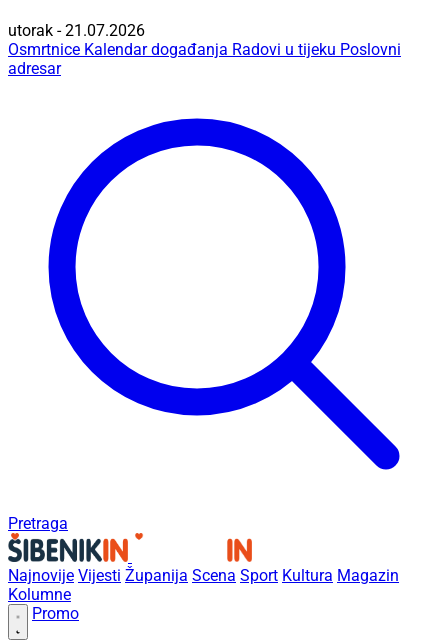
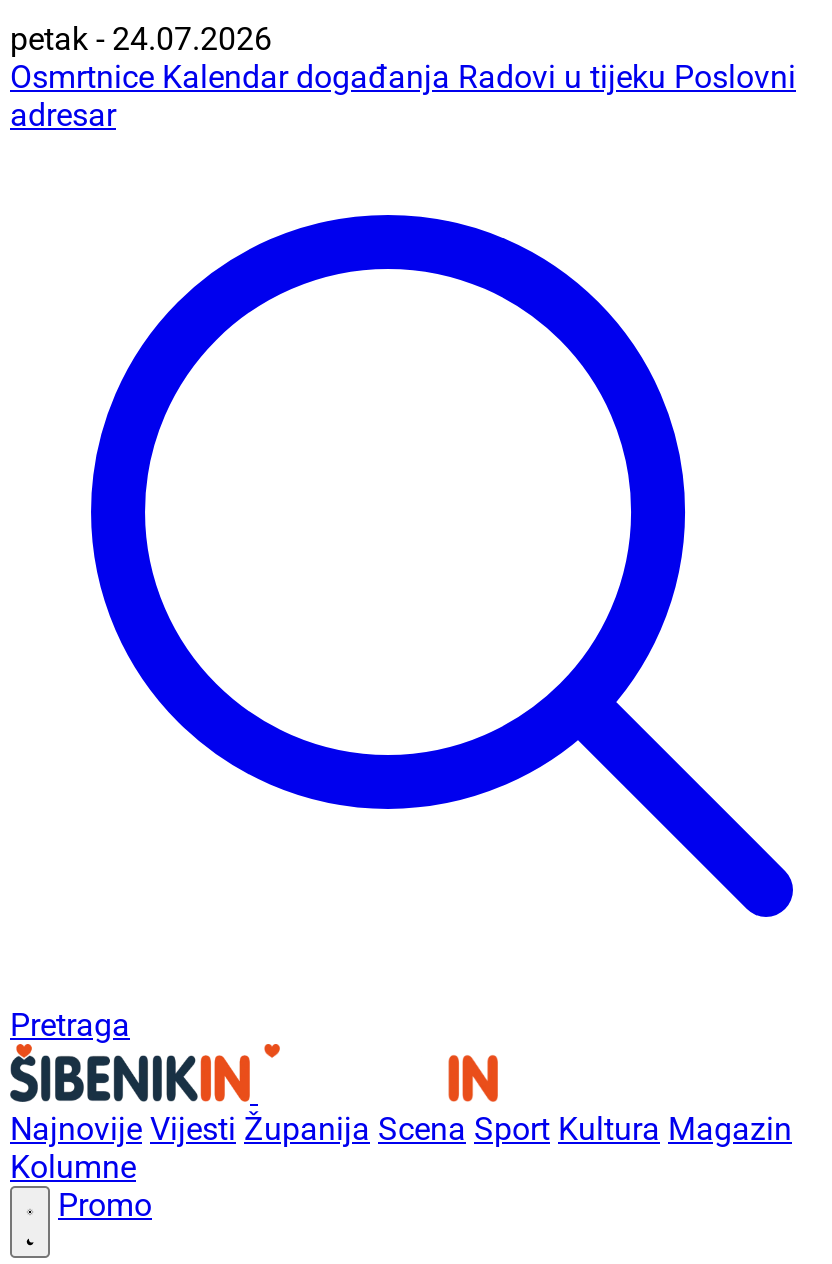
- utorak - 21.07.2026
+ petak - 24.07.2026
